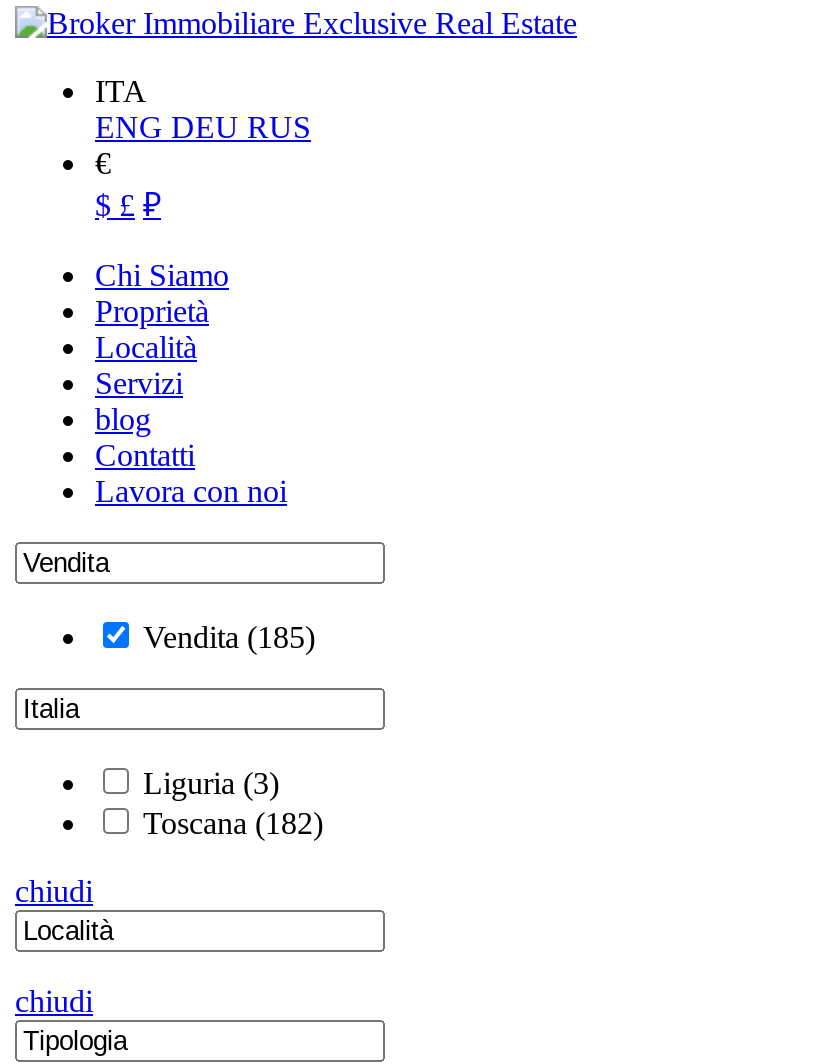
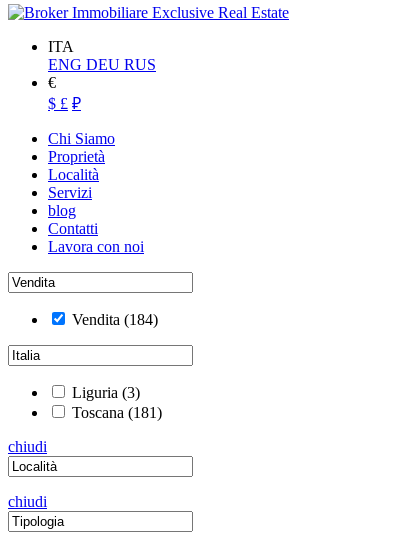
- Vendita (185)
+ Vendita (184)

- Toscana (182)
+ Toscana (181)
